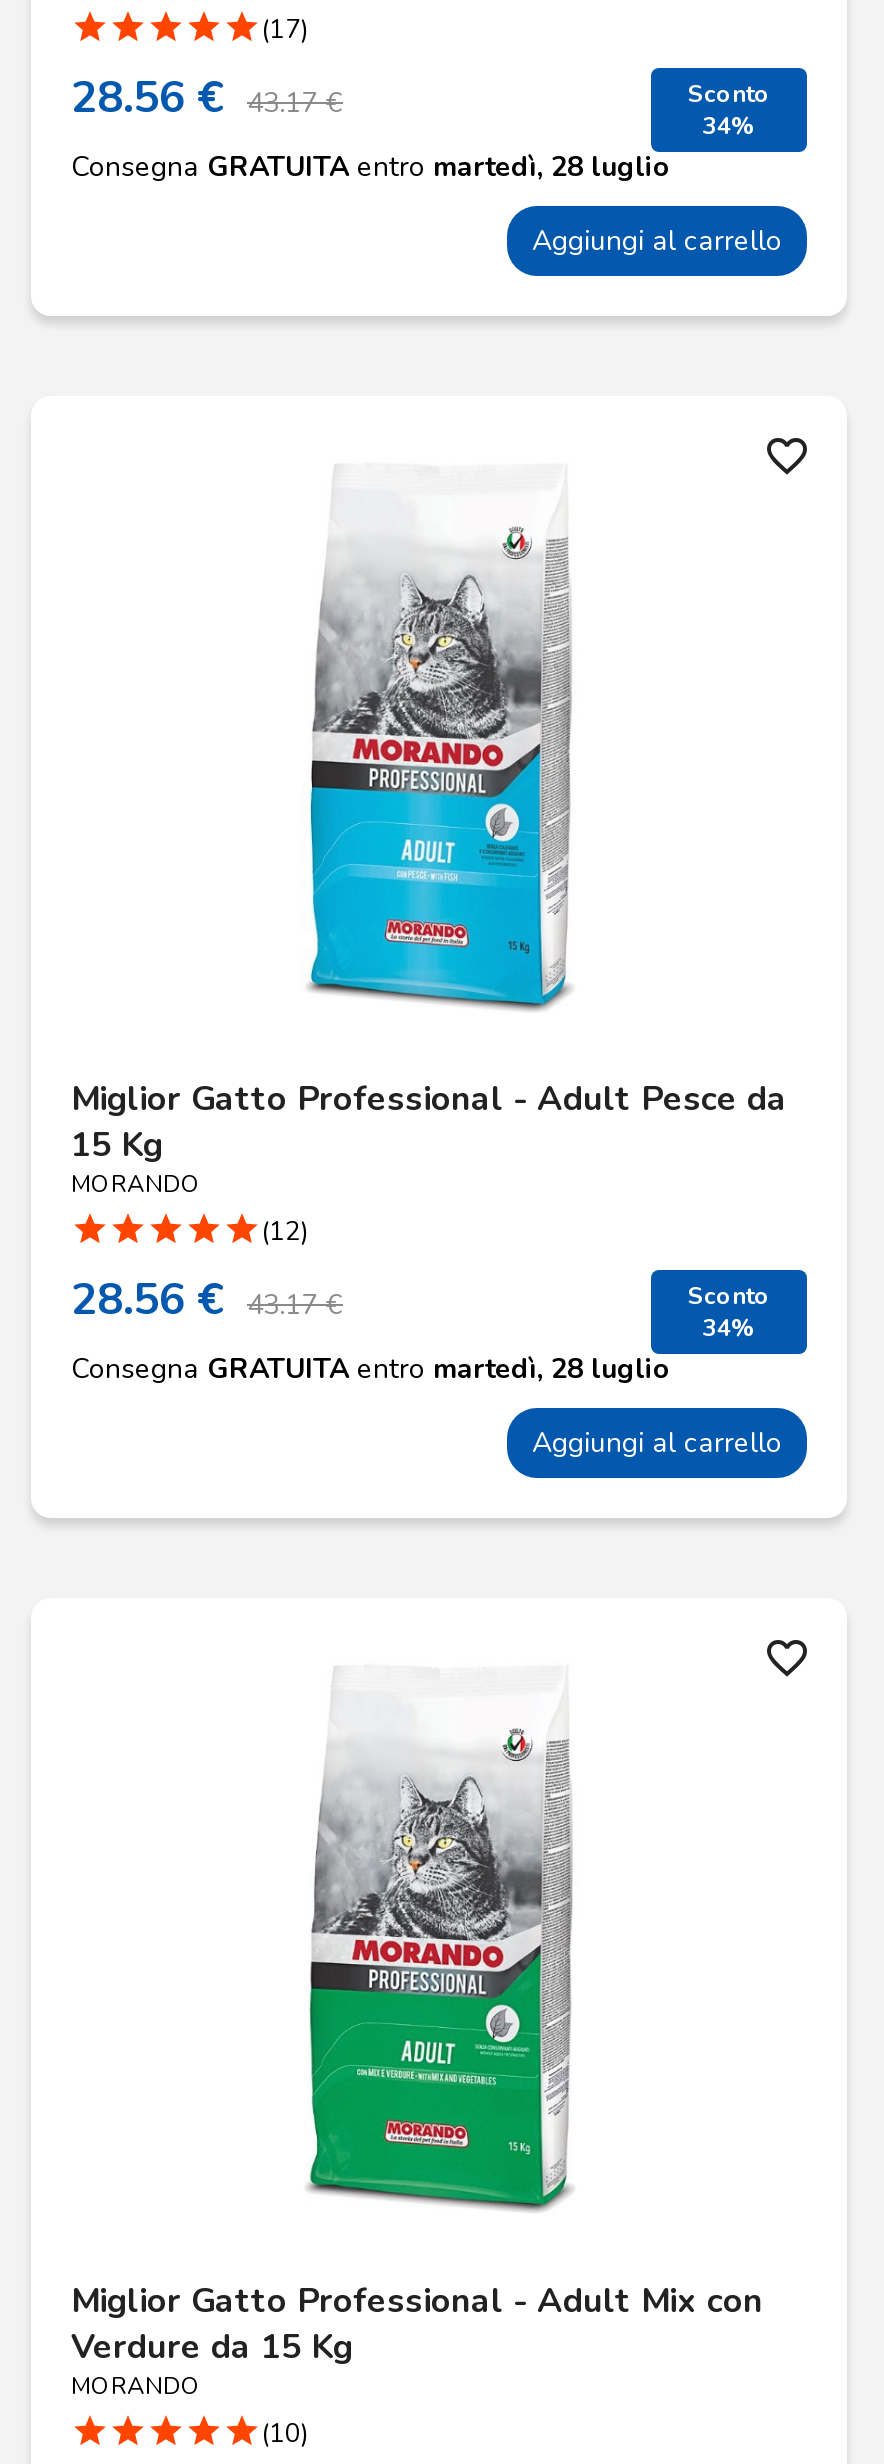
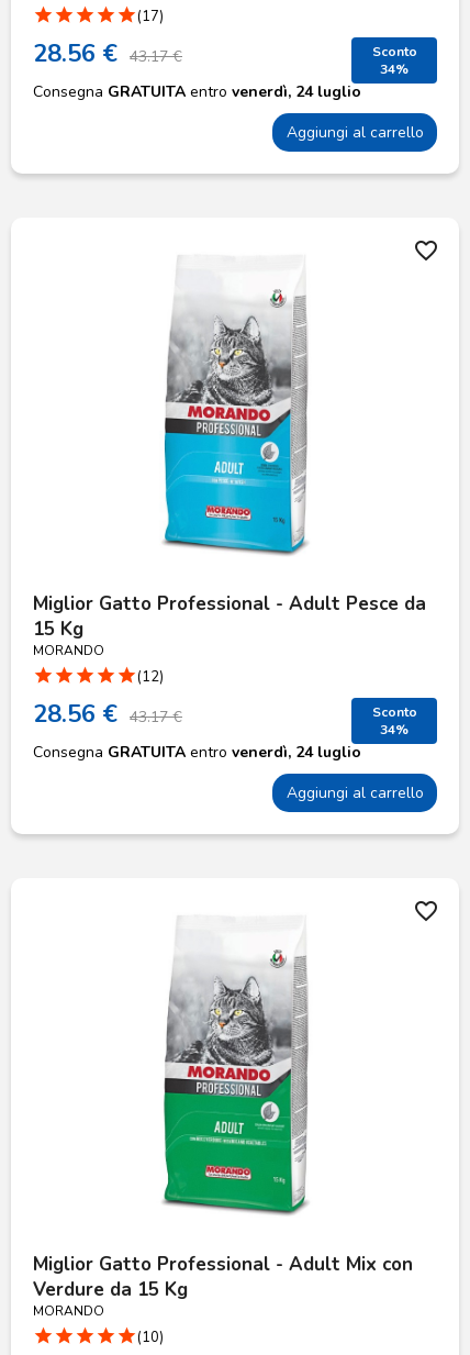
- Consegna GRATUITA entro martedì, 28 luglio
+ Consegna GRATUITA entro venerdì, 24 luglio

- Consegna GRATUITA entro martedì, 28 luglio
+ Consegna GRATUITA entro venerdì, 24 luglio
